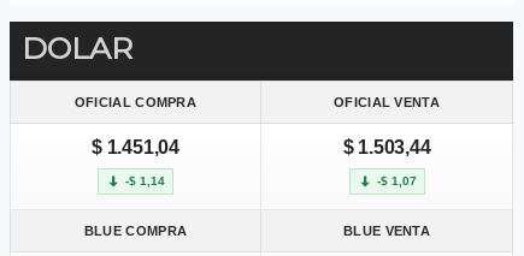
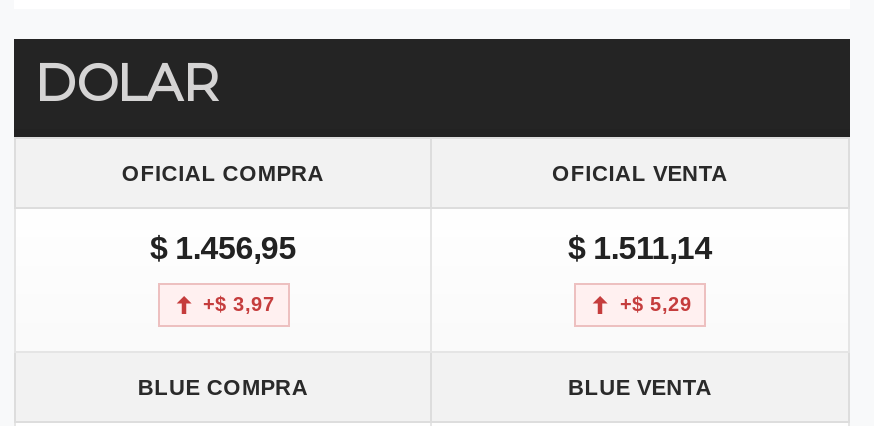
- $ 1.451,04
+ $ 1.456,95

- $ 1.503,44
+ $ 1.511,14

- -$ 1,14
+ +$ 3,97

- -$ 1,07
+ +$ 5,29
